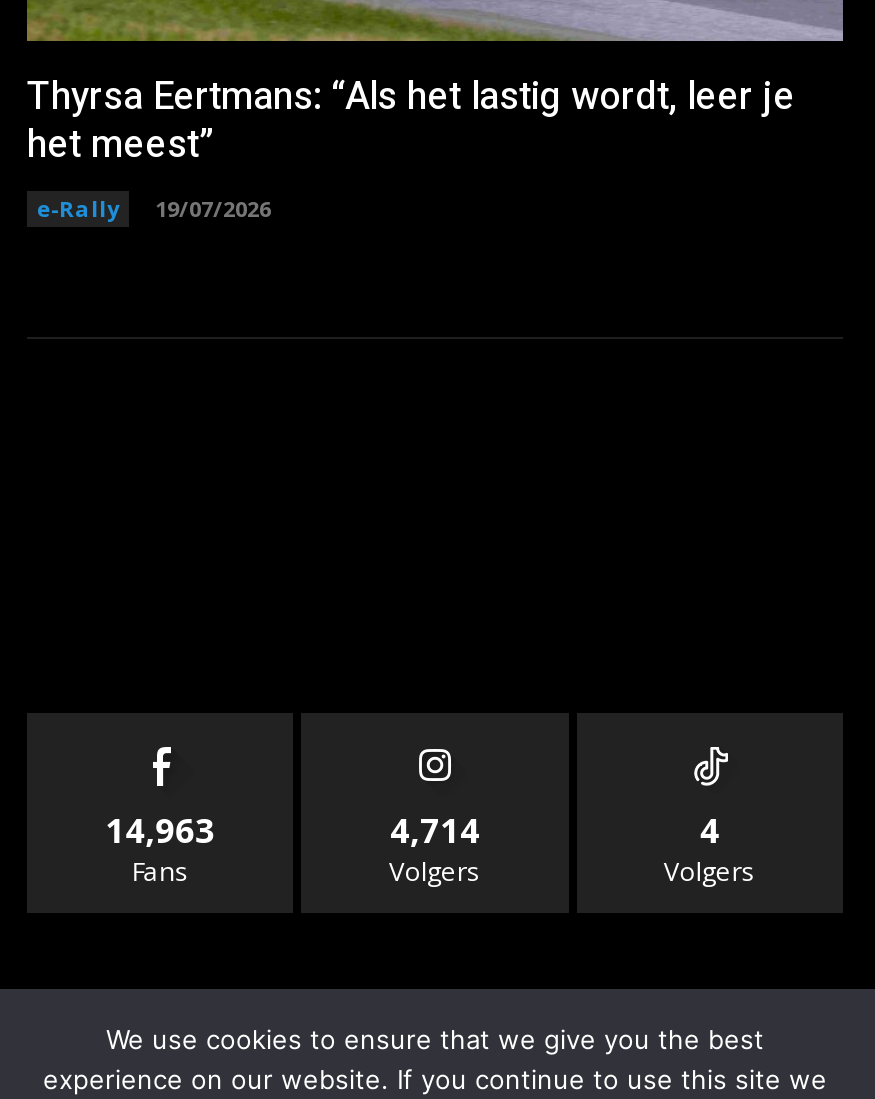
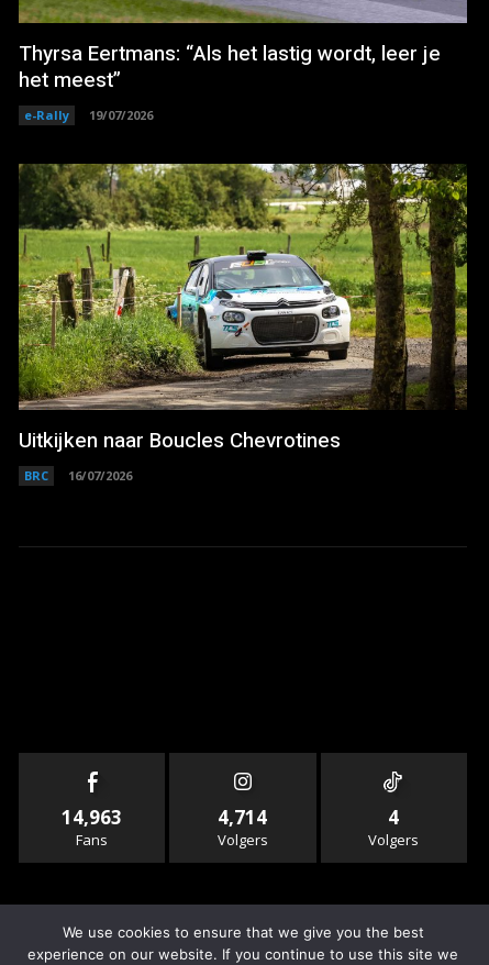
+ [image]
+ Uitkijken naar Boucles Chevrotines
+ BRC
+ 16/07/2026
